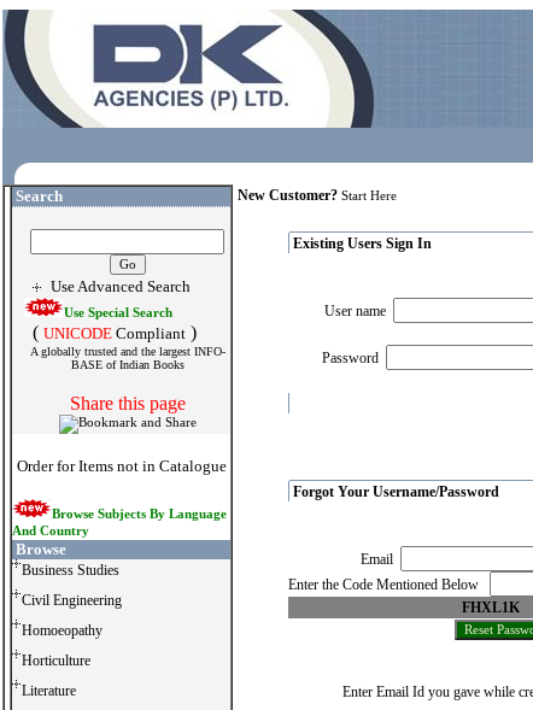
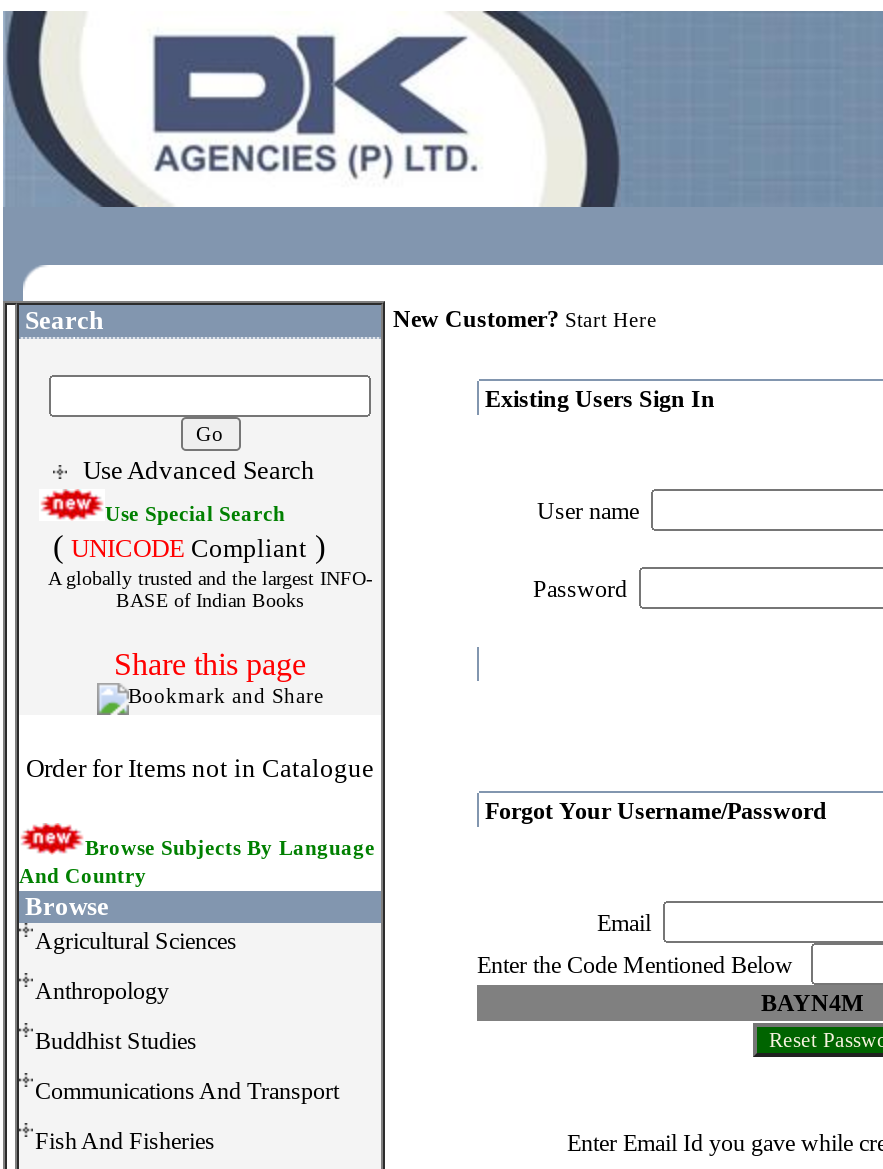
- Business Studies
+ Agricultural Sciences

- Civil Engineering
+ Anthropology

- FHXL1K
+ BAYN4M

- Homoeopathy
+ Buddhist Studies

- Horticulture
+ Communications And Transport

- Literature
+ Fish And Fisheries
